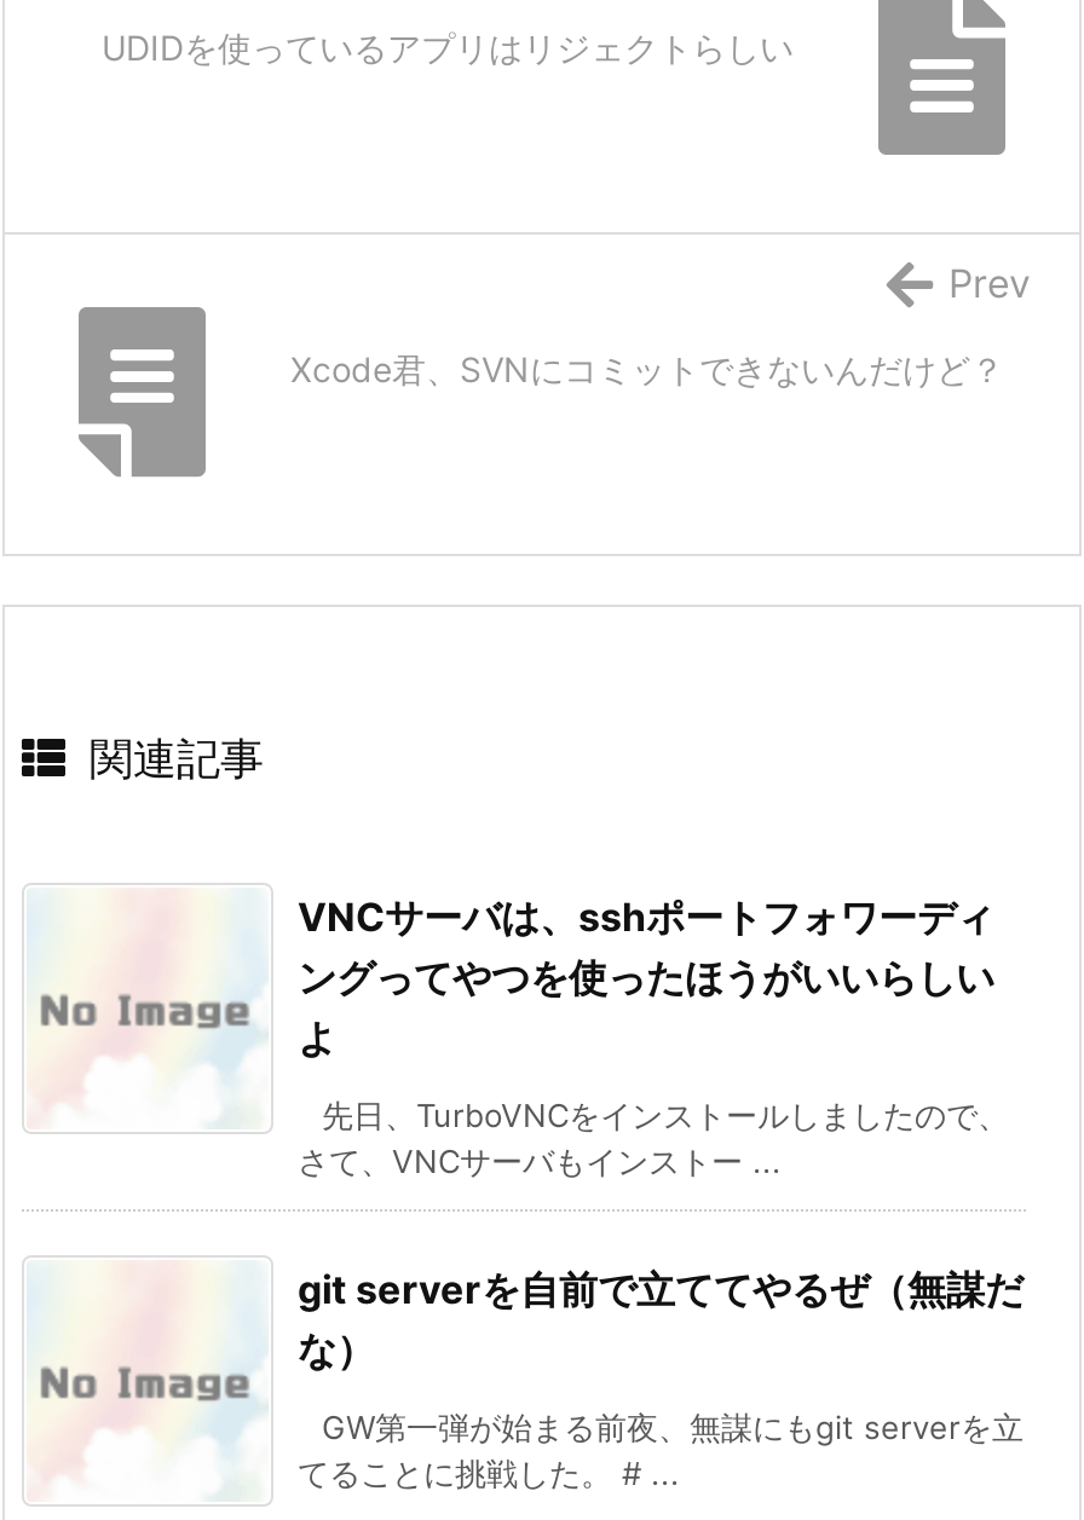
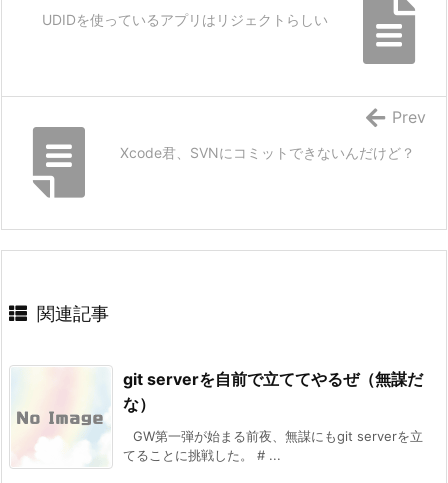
- VNCサーバは、sshポートフォワーディ
- ングってやつを使ったほうがいいらしい
- よ
- 先日、TurboVNCをインストールしましたので、
- さて、VNCサーバもインストー ...
